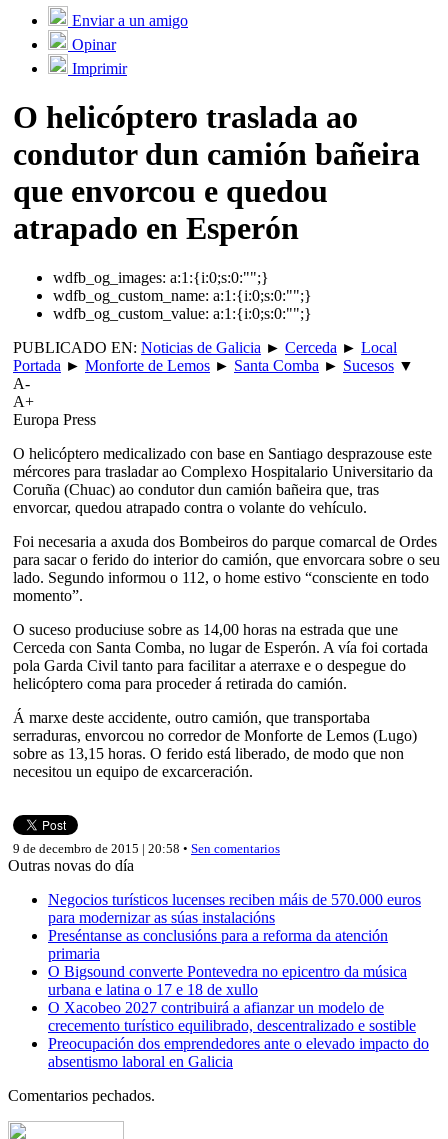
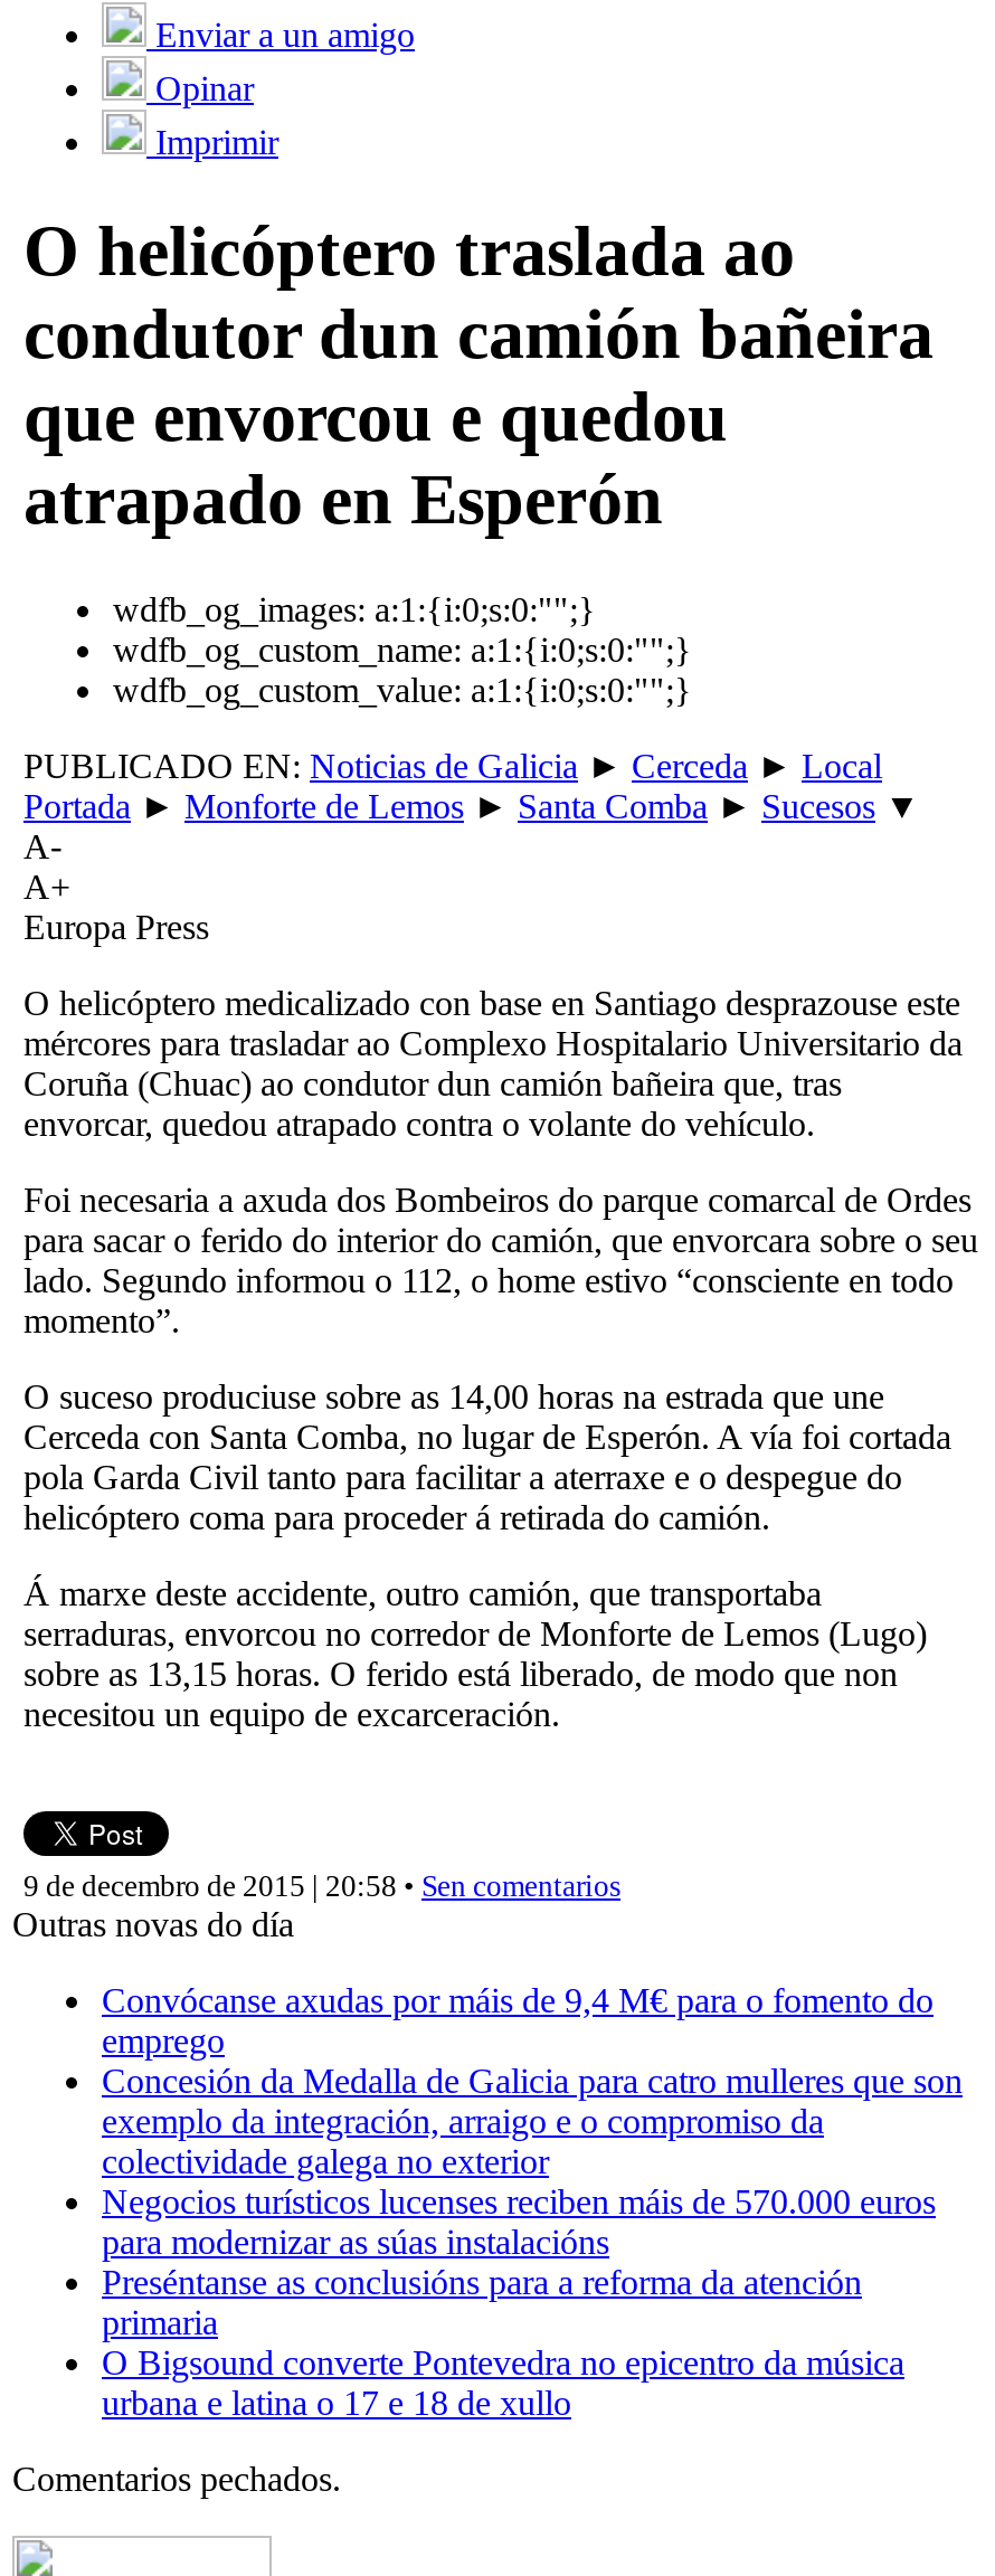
+ Convócanse axudas por máis de 9,4 M€ para o fomento do
+ emprego
+ Concesión da Medalla de Galicia para catro mulleres que son
+ exemplo da integración, arraigo e o compromiso da
+ colectividade galega no exterior

moved down: Negocios turísticos lucenses reciben máis de 570.000 euros | para modernizar as súas instalacións | Preséntanse as conclusións para a reforma da atención | primaria | O Bigsound converte Pontevedra no epicentro da música | urbana e latina o 17 e 18 de xullo

- O Xacobeo 2027 contribuirá a afianzar un modelo de
- crecemento turístico equilibrado, descentralizado e sostible
- Preocupación dos emprendedores ante o elevado impacto do
- absentismo laboral en Galicia
